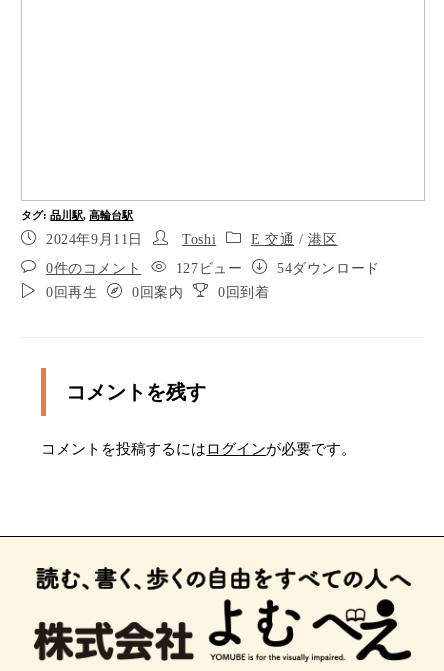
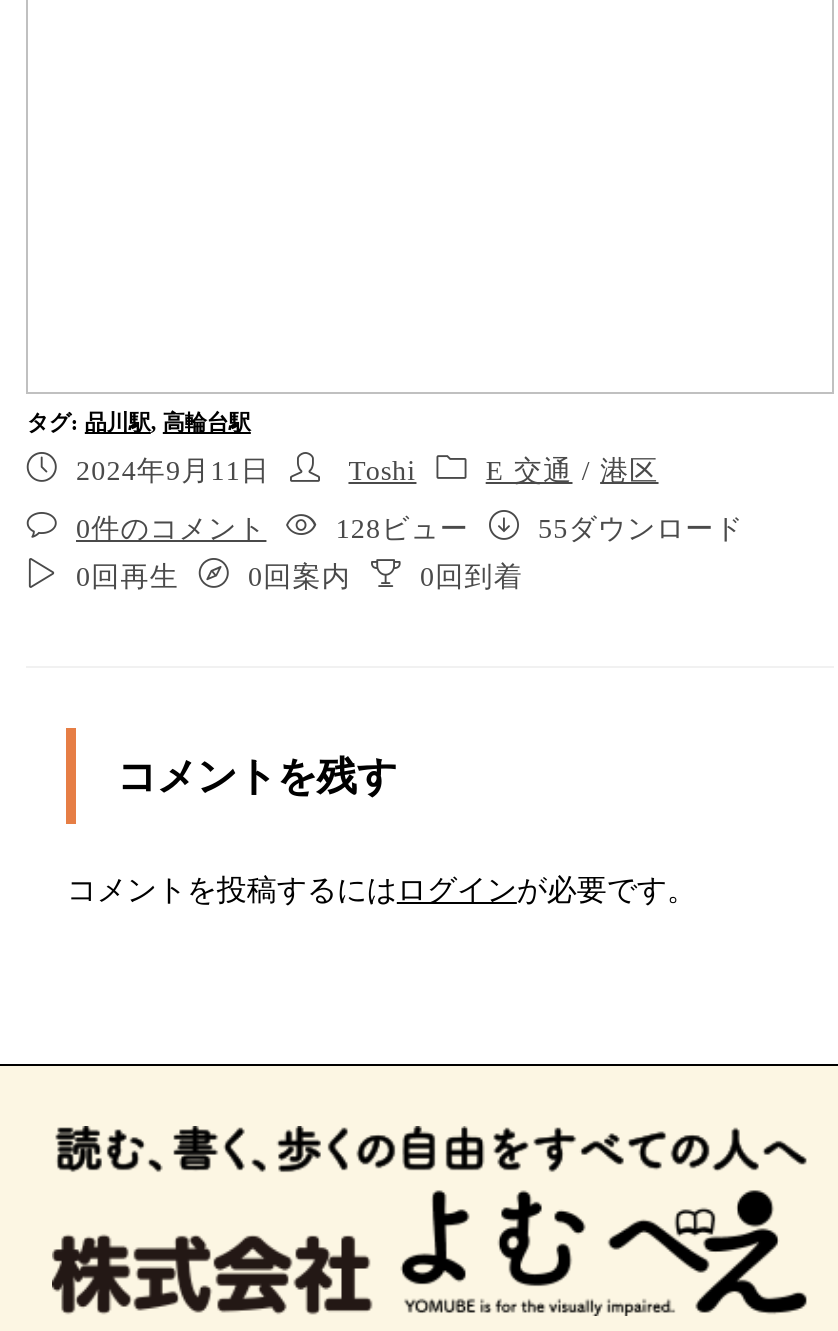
- 127ビュー
+ 128ビュー

- 54ダウンロード
+ 55ダウンロード
